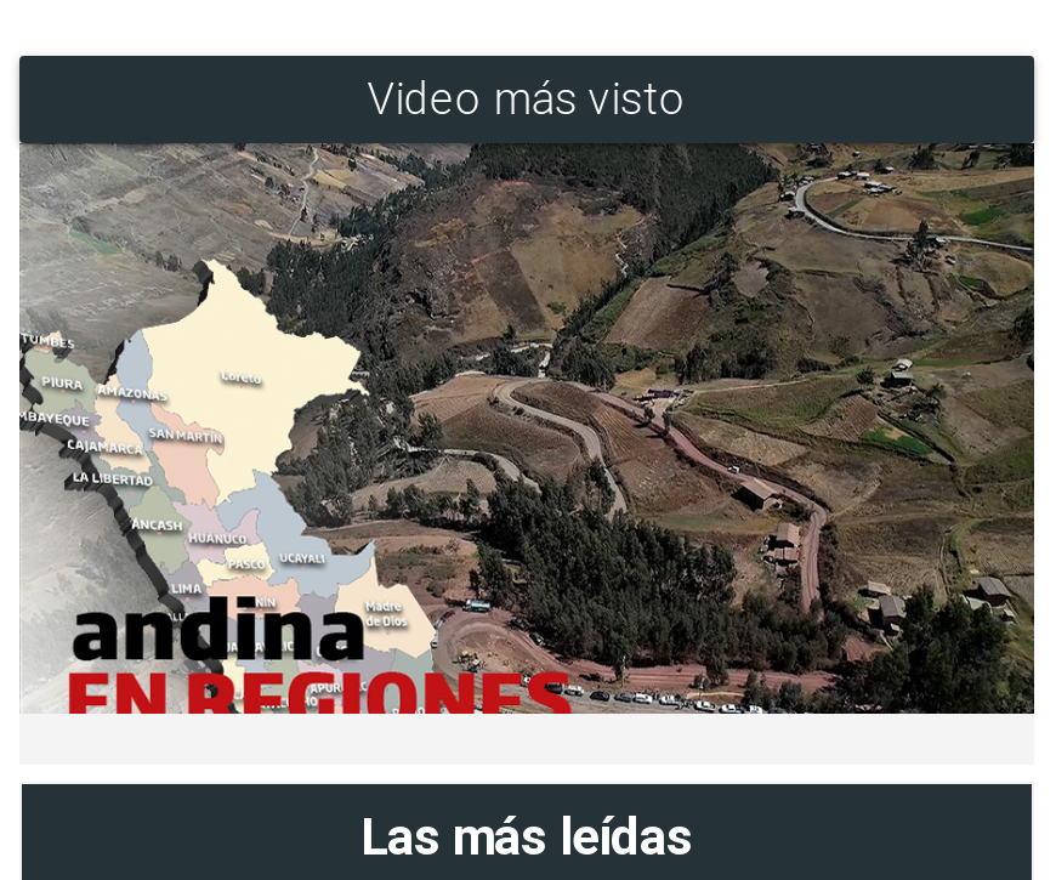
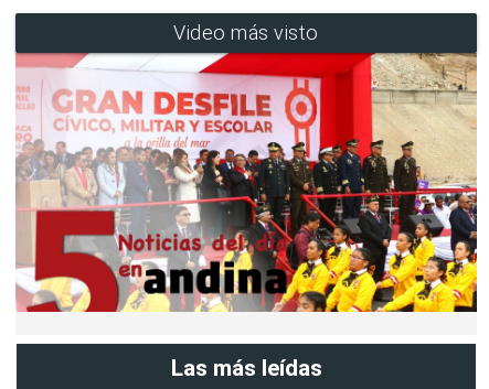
- [image]
+ [image]
